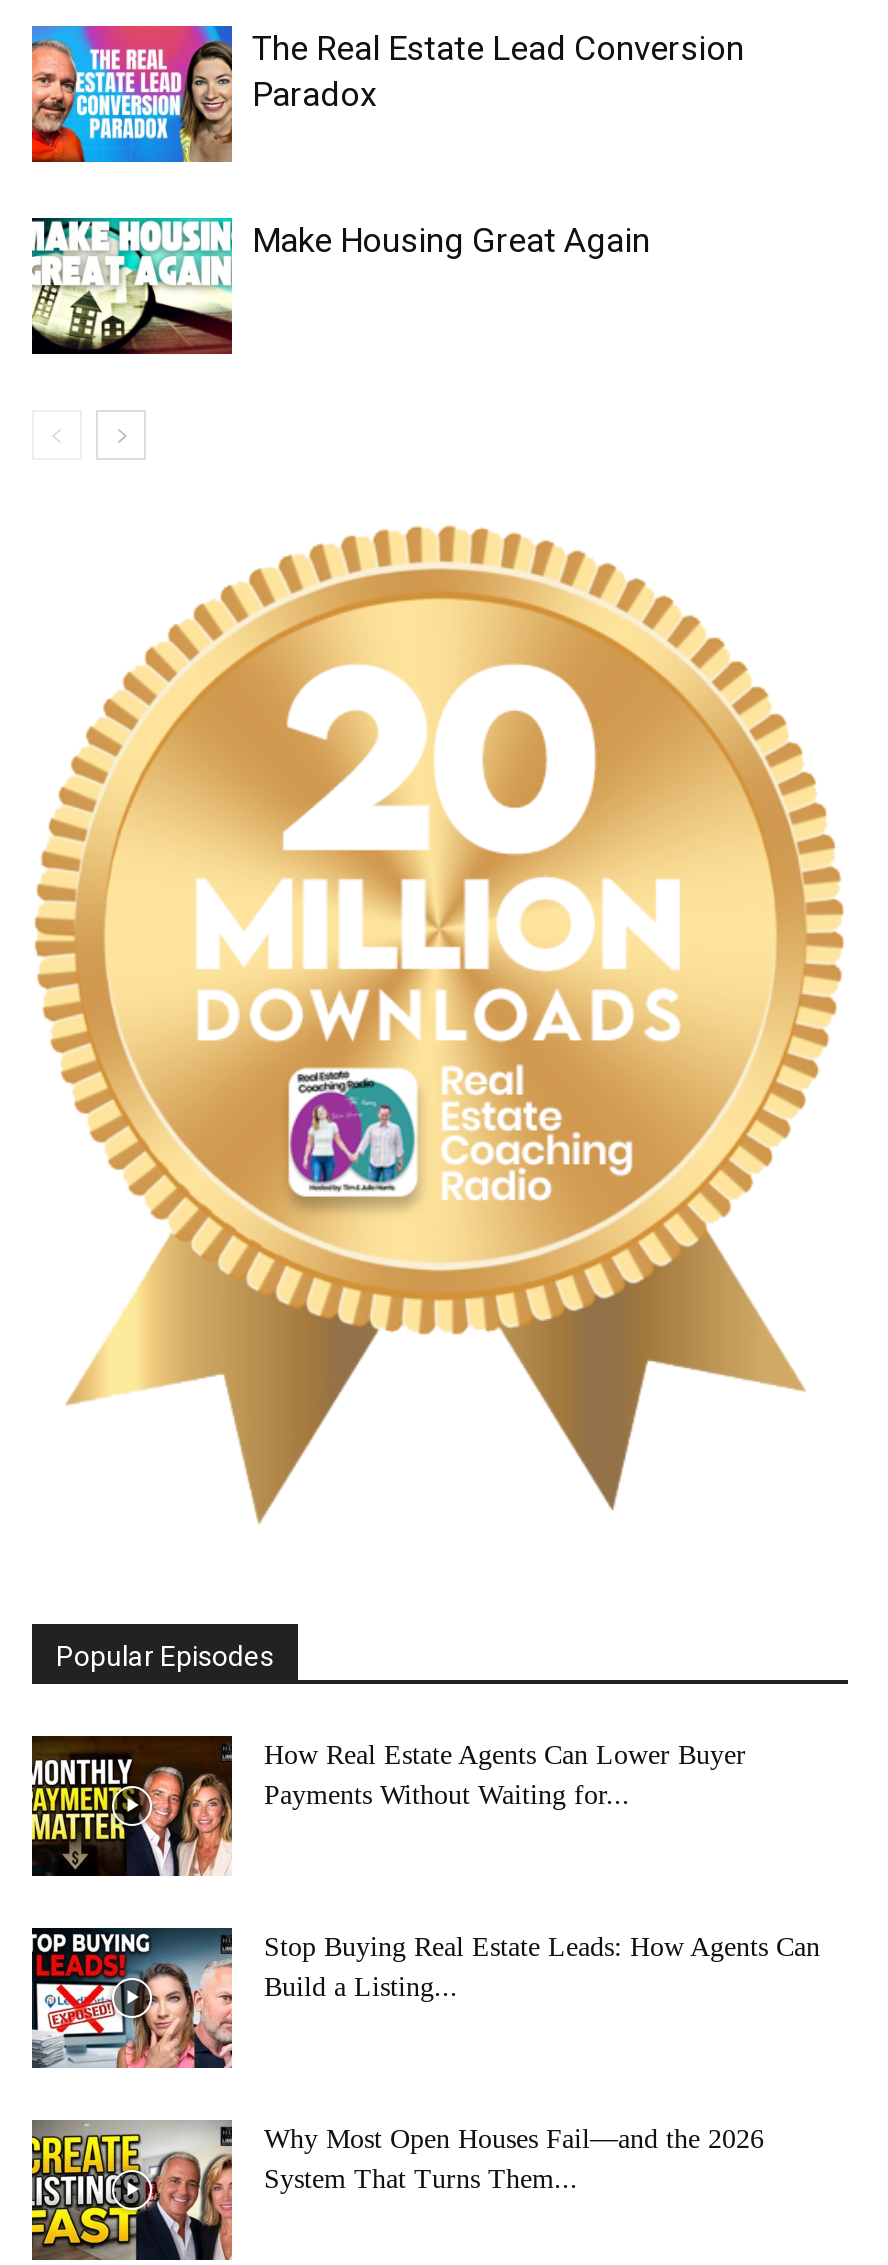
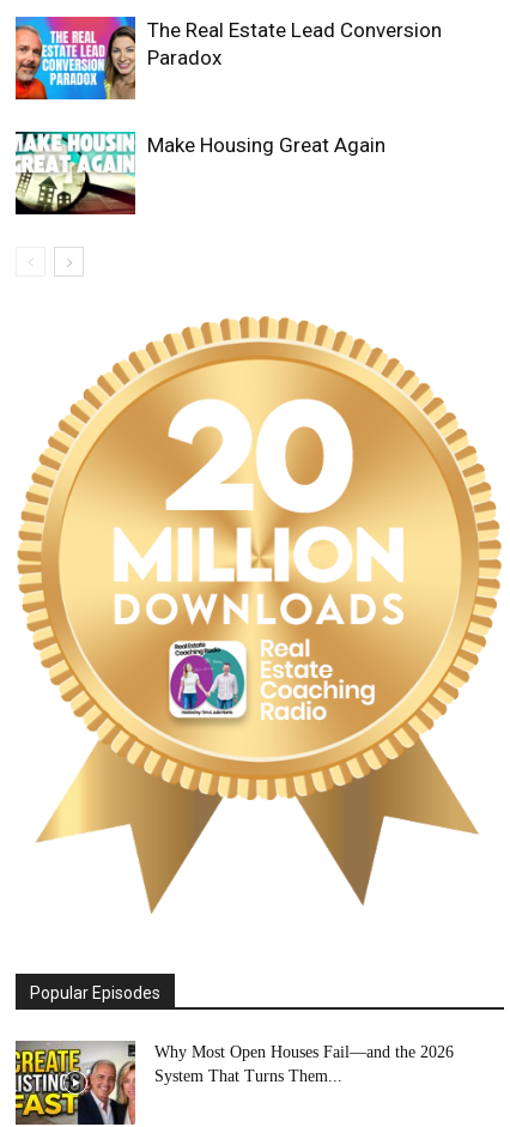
- [image]
- How Real Estate Agents Can Lower Buyer
- Payments Without Waiting for...

- [image]
- Stop Buying Real Estate Leads: How Agents Can
- Build a Listing...
